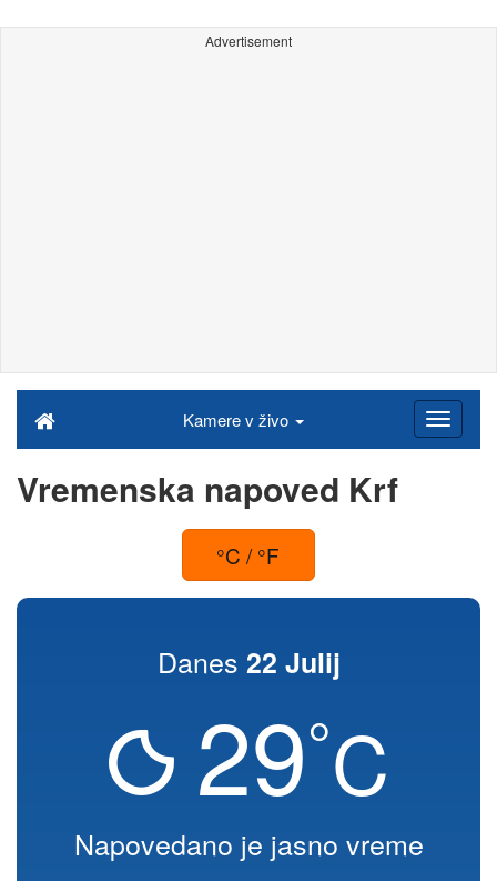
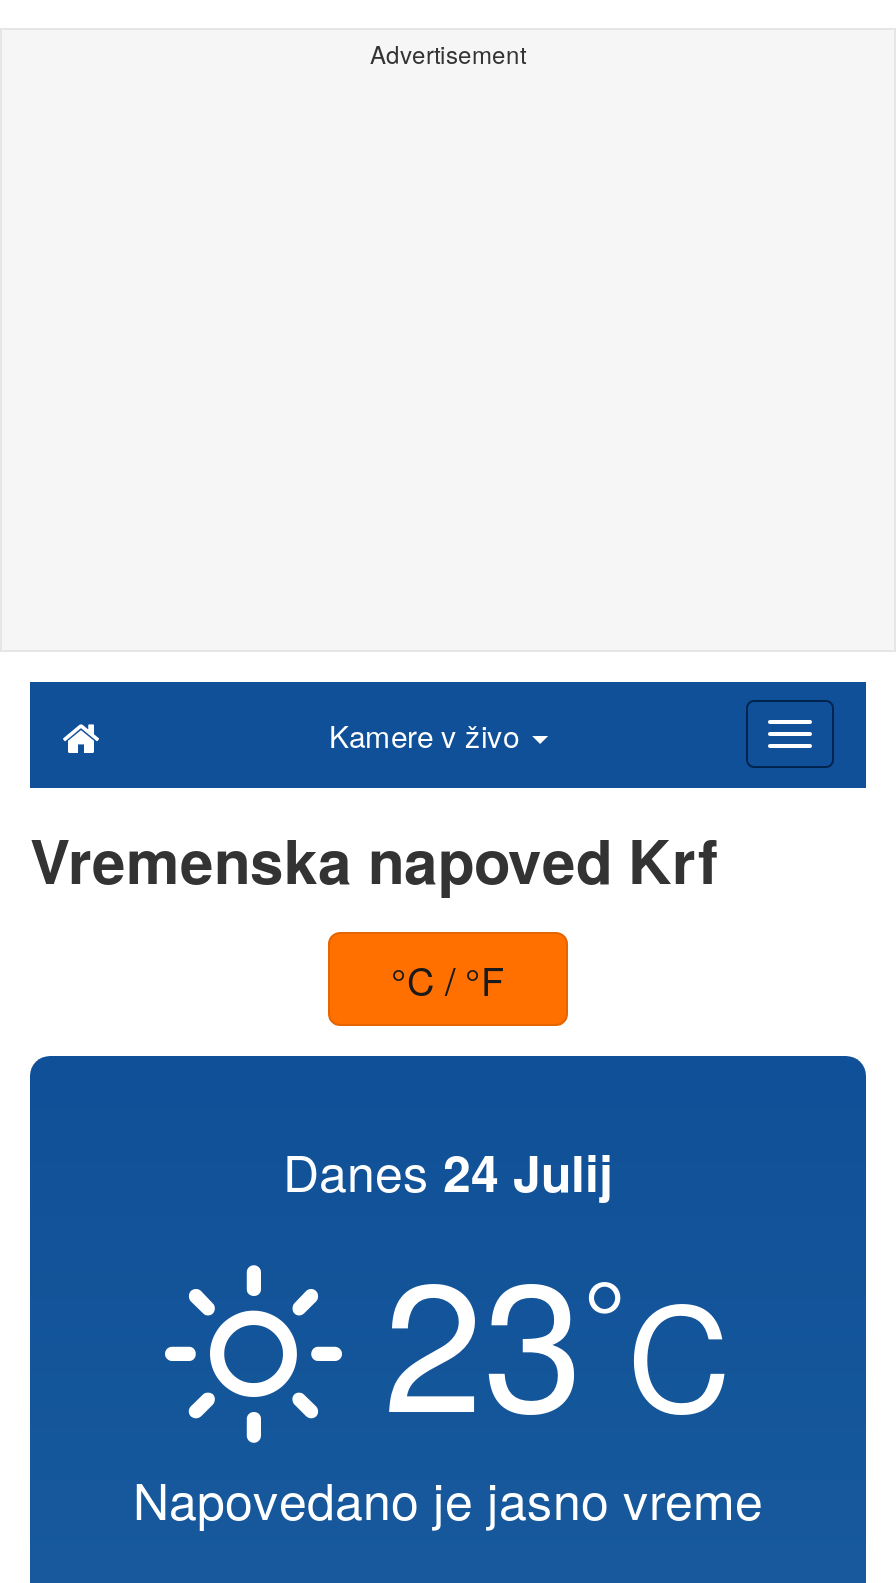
- Danes 22 Julij
+ Danes 24 Julij

- [image]
- 29°C
+ [image]
+ 23°C
